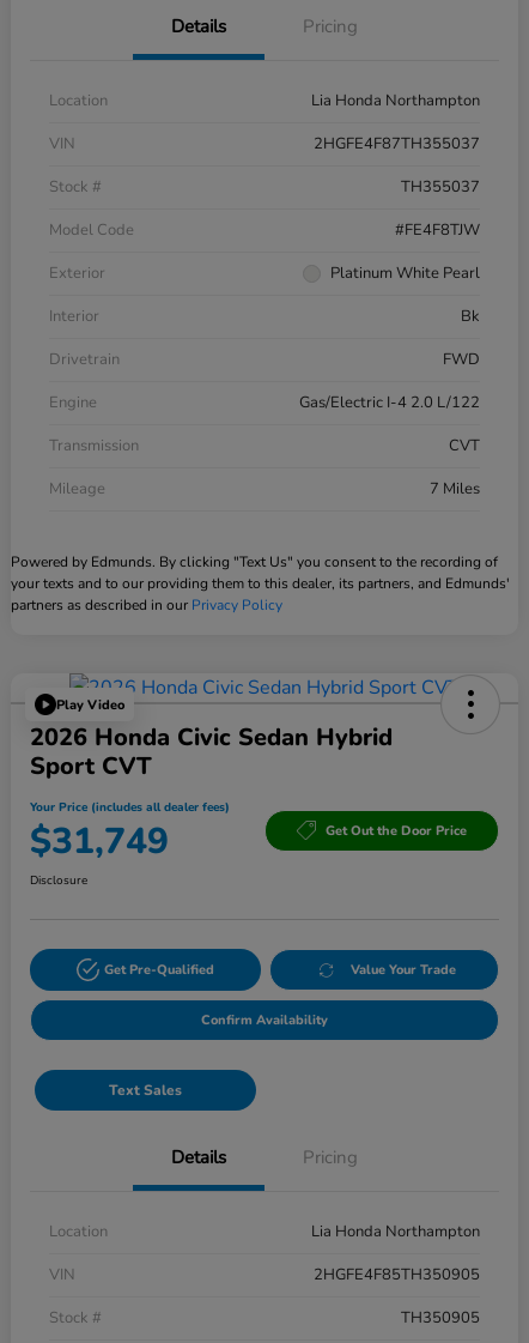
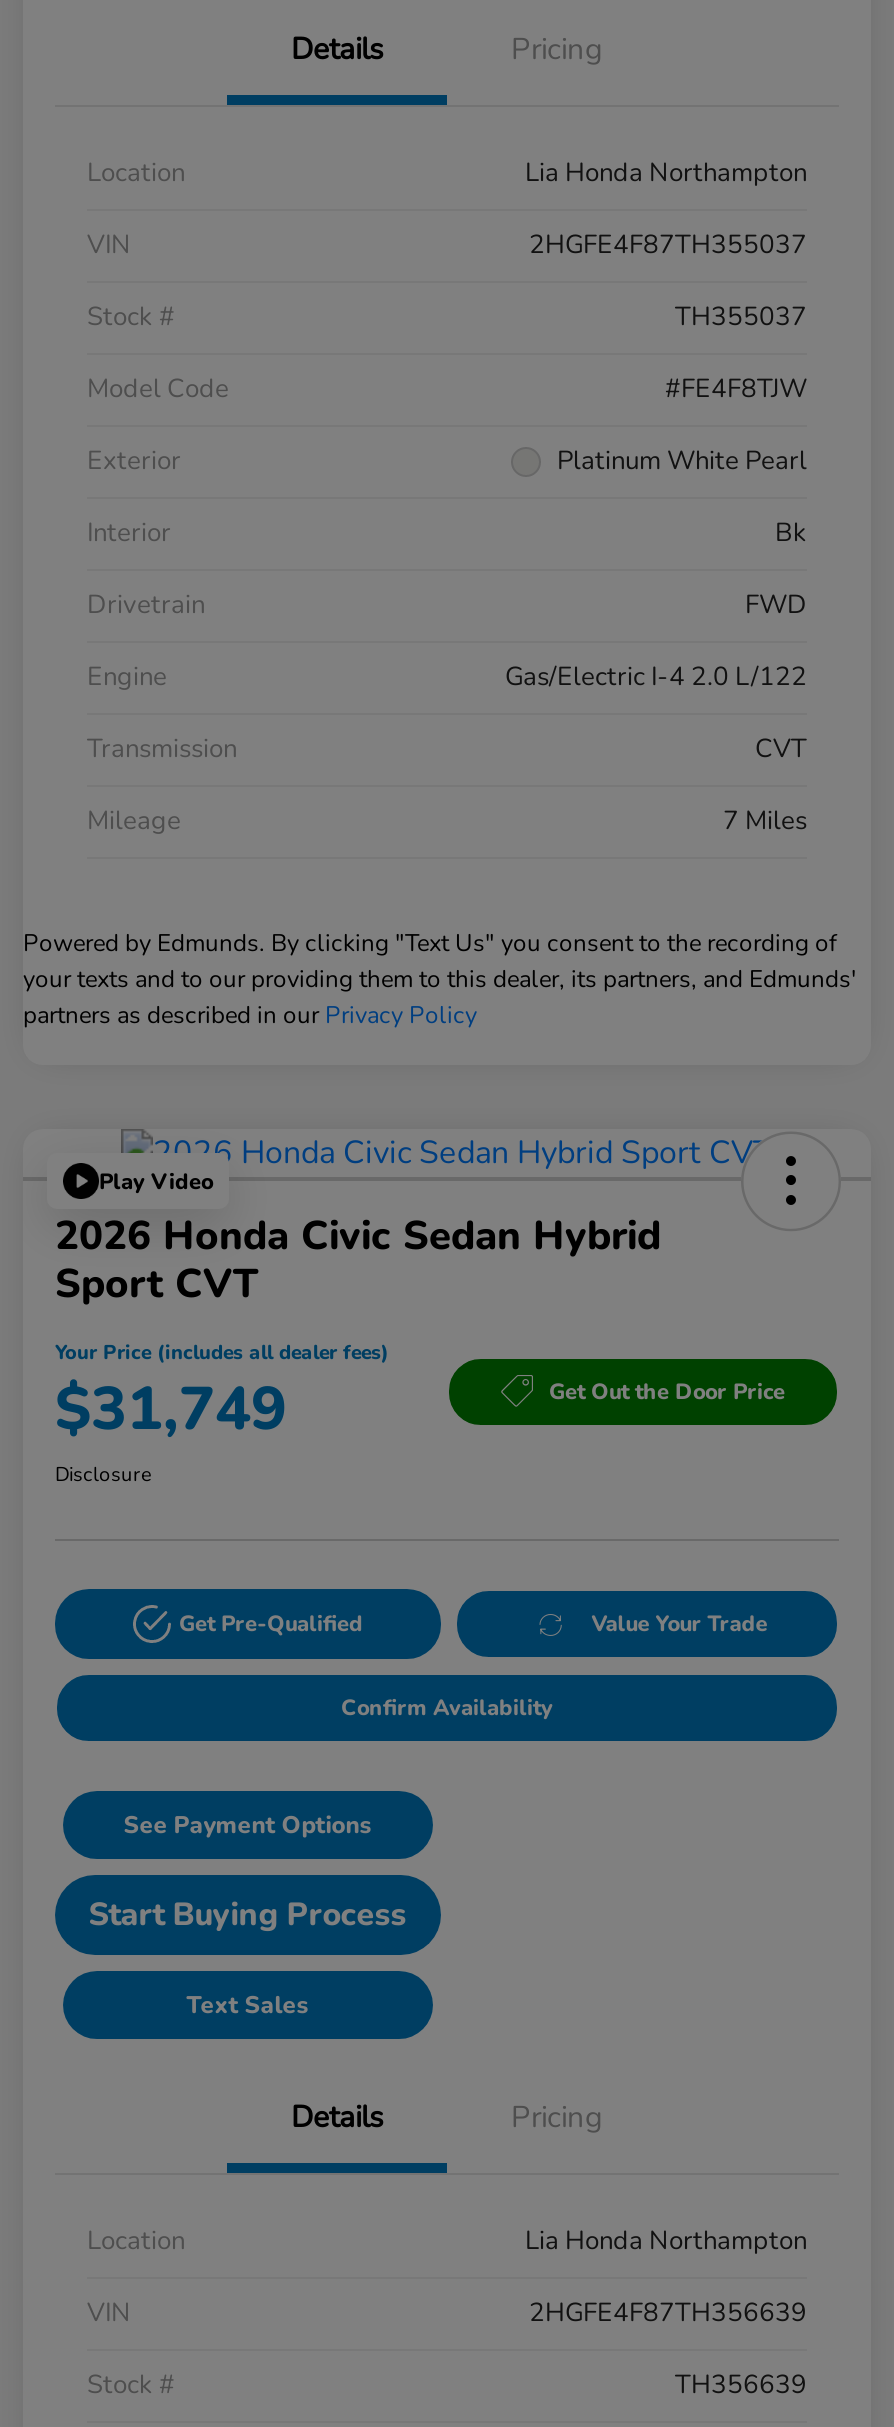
+ See Payment Options
+ Start Buying Process

- 2HGFE4F85TH350905
+ 2HGFE4F87TH356639

- TH350905
+ TH356639
